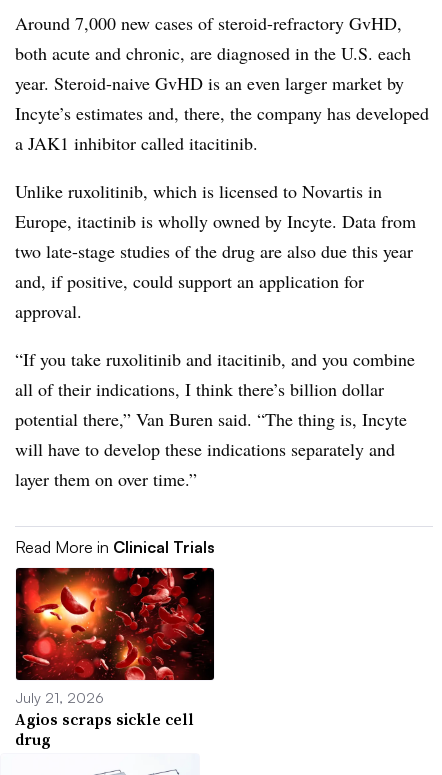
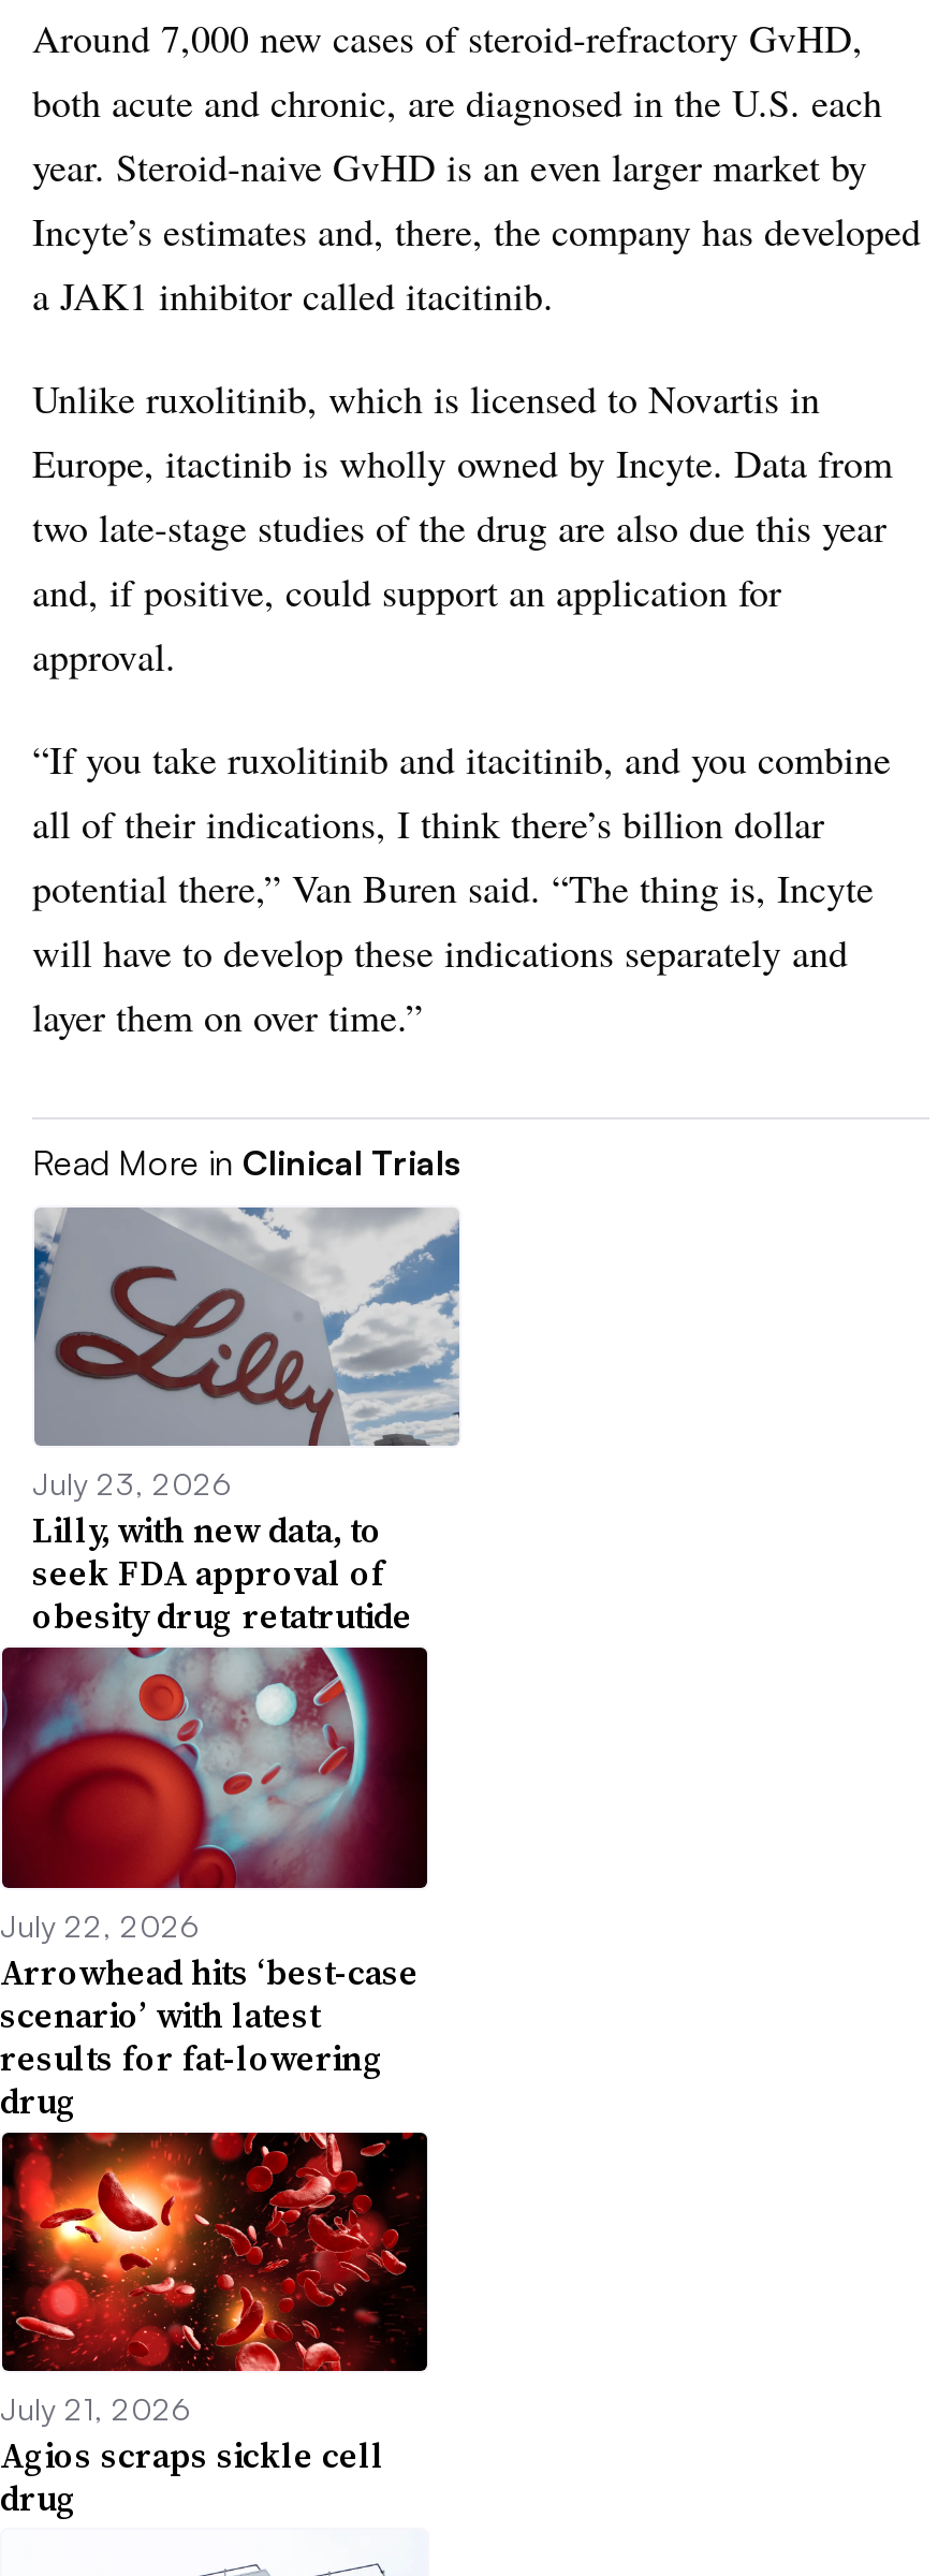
+ [image]
+ July 22, 2026
+ Arrowhead hits ‘best-case
+ scenario’ with latest
+ results for fat-lowering
+ drug

+ [image]
+ July 23, 2026
+ Lilly, with new data, to
+ seek FDA approval of
+ obesity drug retatrutide

moved down: [image]
